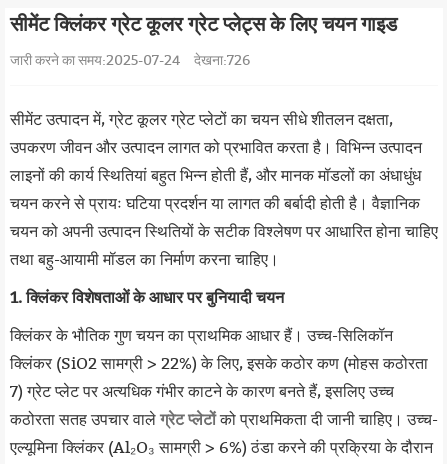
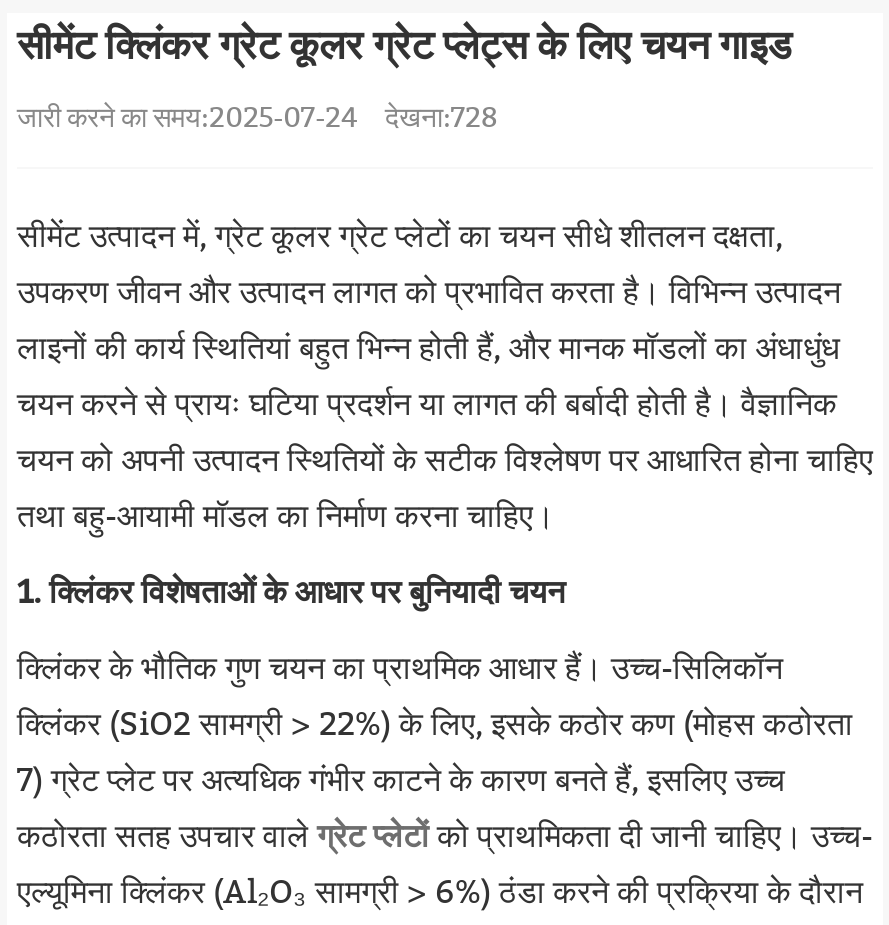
- जारी करने का समय:2025-07-24 देखना:726
+ जारी करने का समय:2025-07-24 देखना:728
